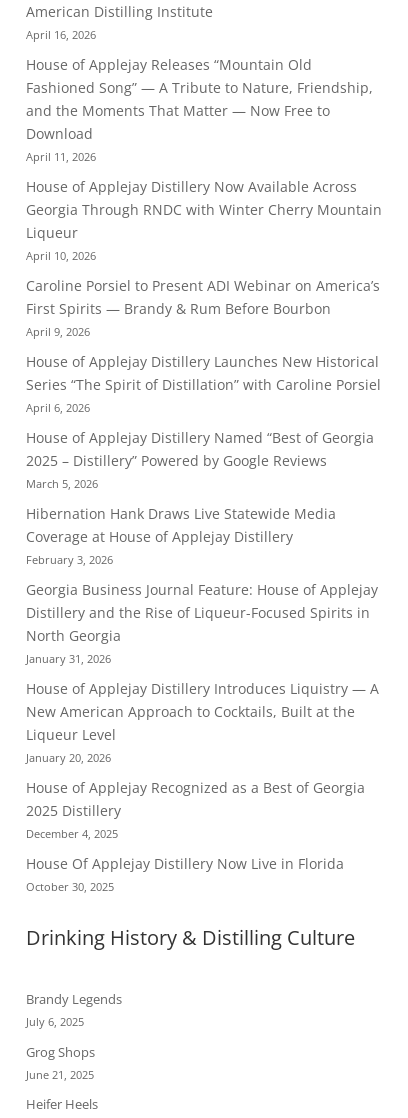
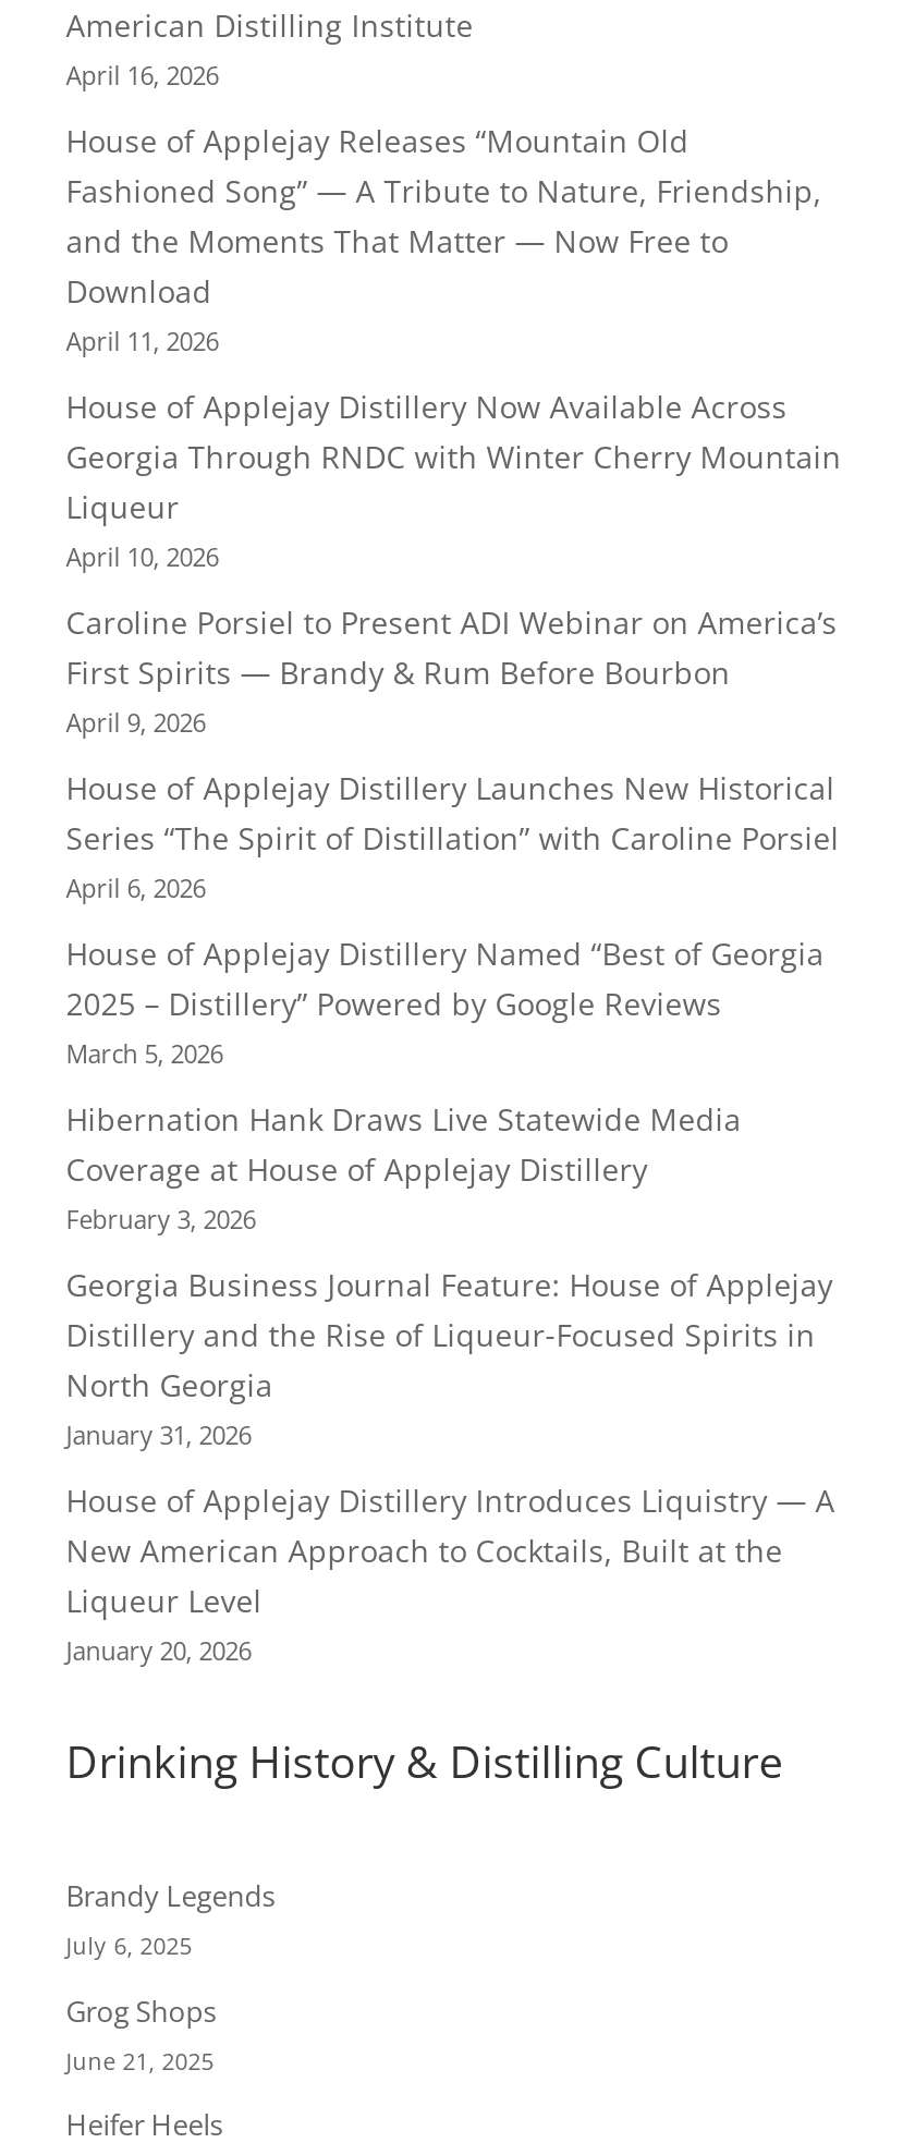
- House of Applejay Recognized as a Best of Georgia
- 2025 Distillery
- December 4, 2025
- House Of Applejay Distillery Now Live in Florida
- October 30, 2025
